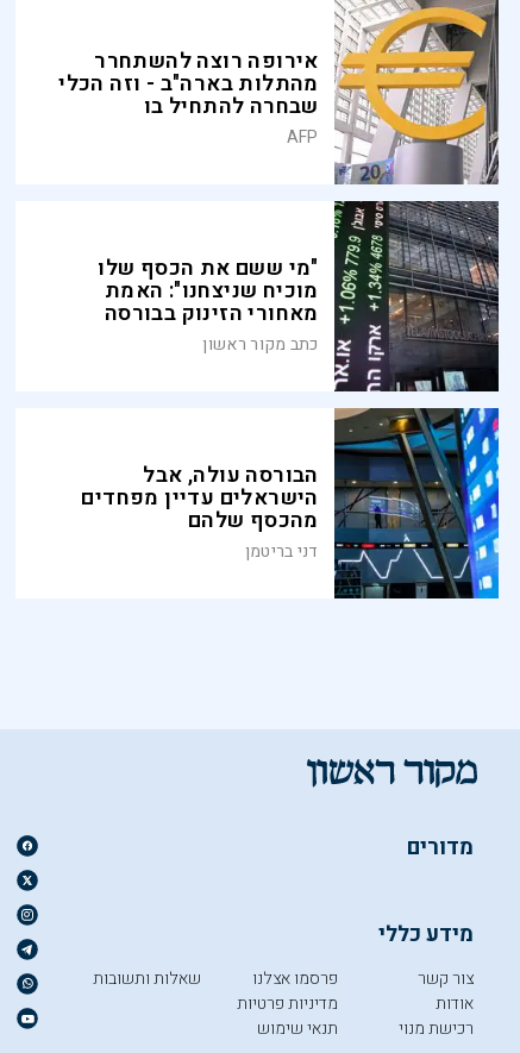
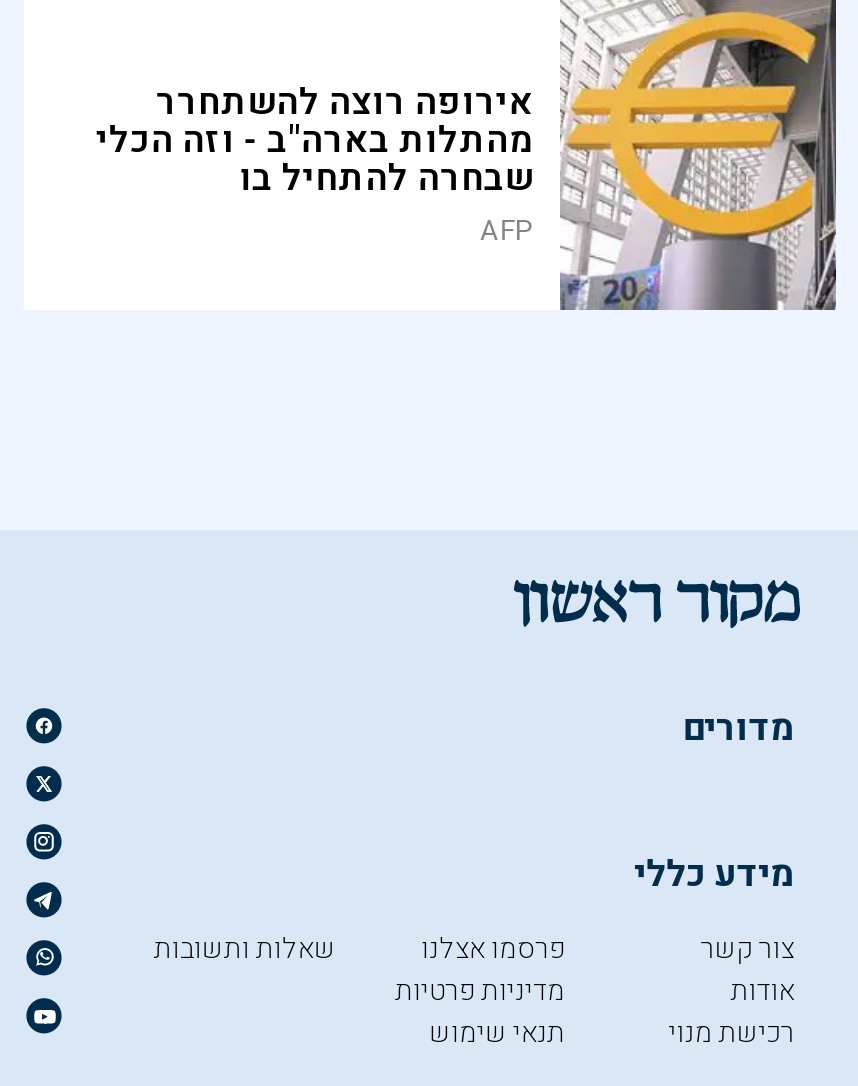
- [image]
- "מי ששם את הכסף שלו
- מוכיח שניצחנו": האמת
- מאחורי הזינוק בבורסה
- כתב מקור ראשון

- [image]
- הבורסה עולה, אבל
- הישראלים עדיין מפחדים
- מהכסף שלהם
- דני בריטמן
